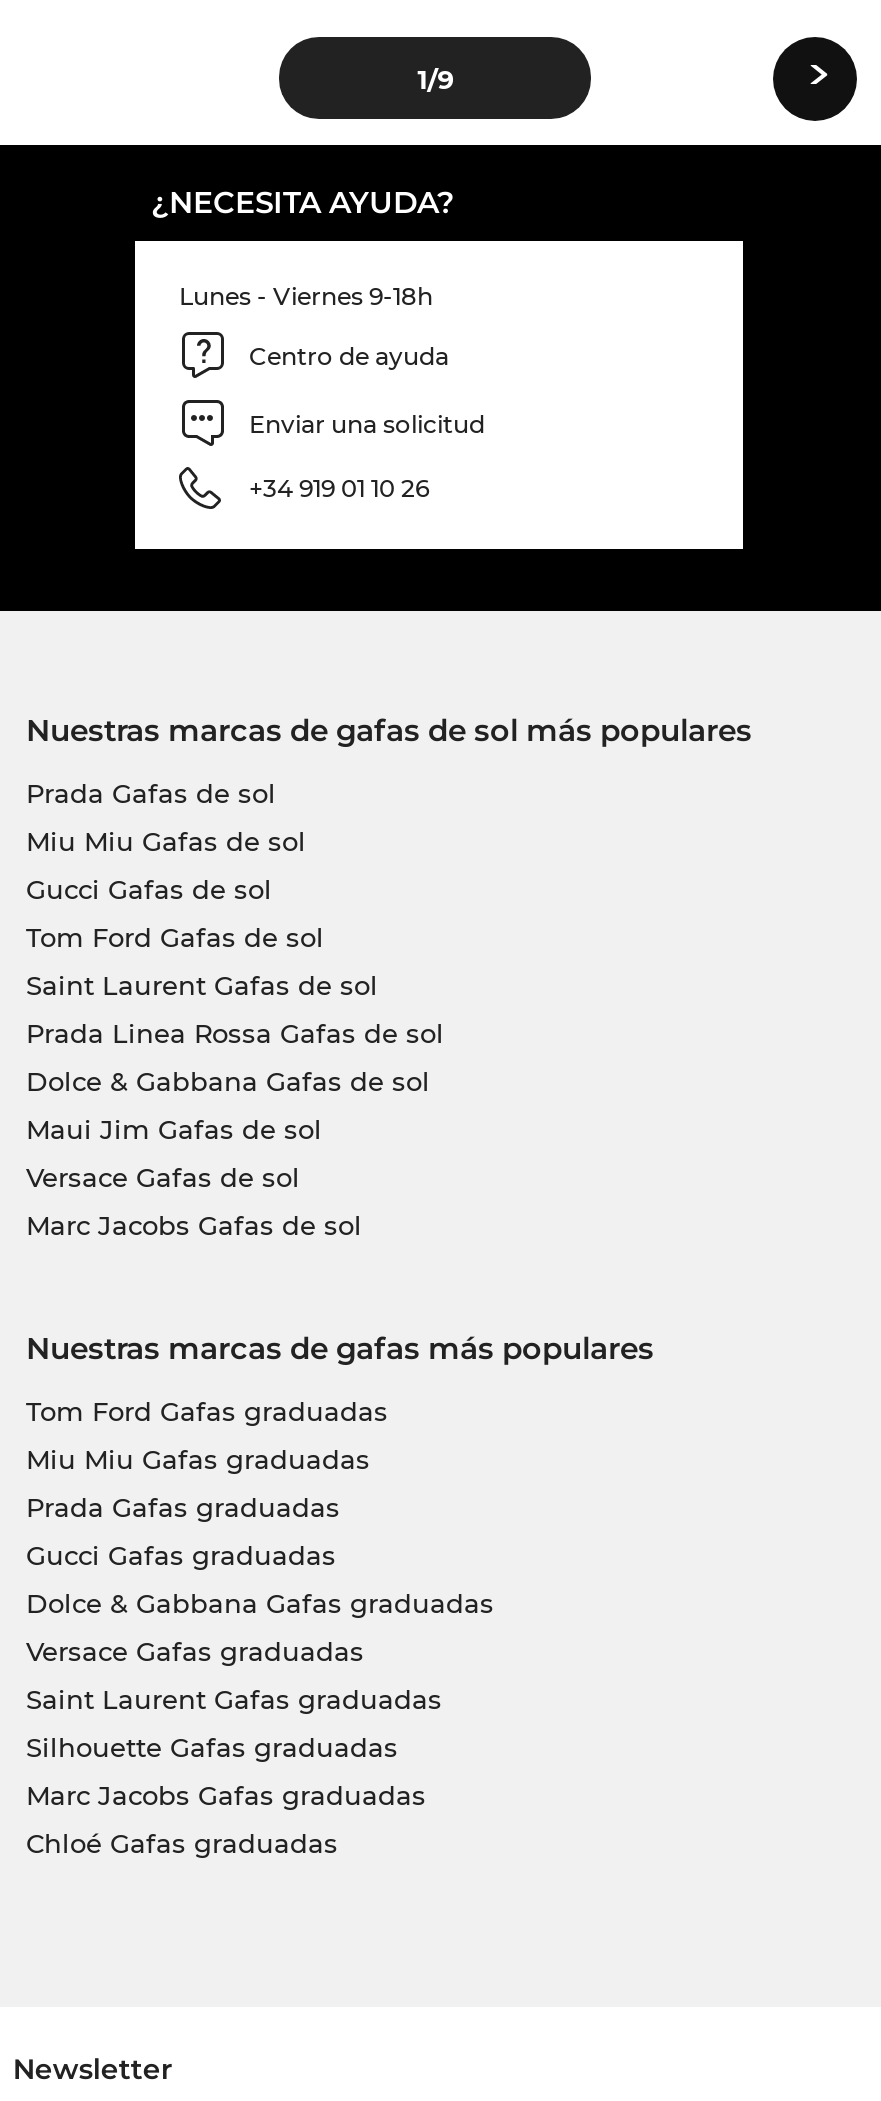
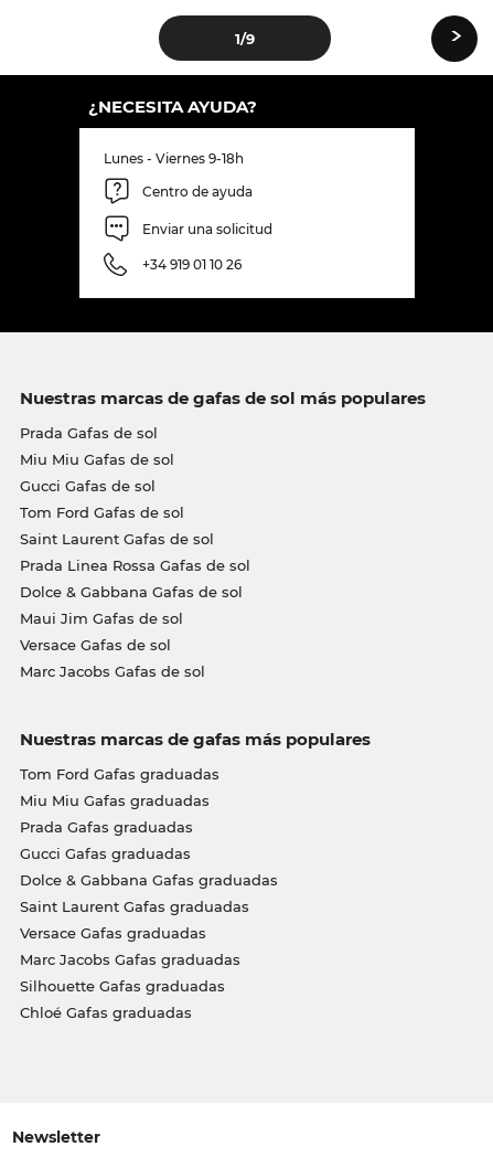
moved down: Versace Gafas graduadas

moved up: Saint Laurent Gafas graduadas

moved down: Silhouette Gafas graduadas

moved up: Marc Jacobs Gafas graduadas
